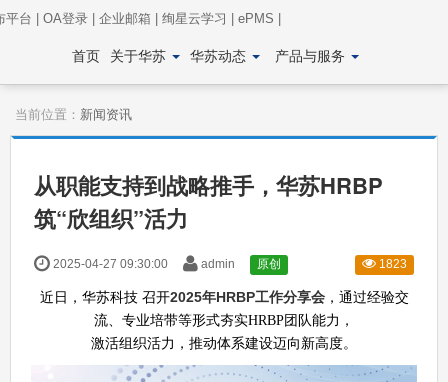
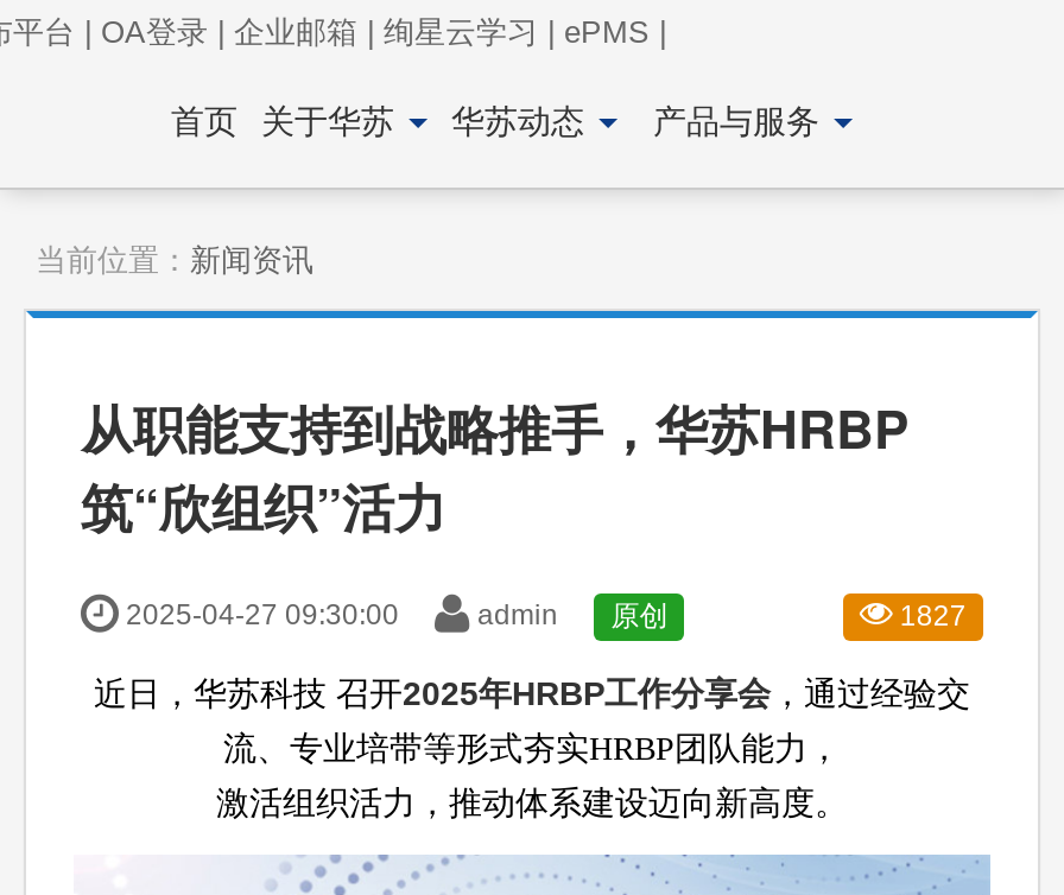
- 1823
+ 1827
